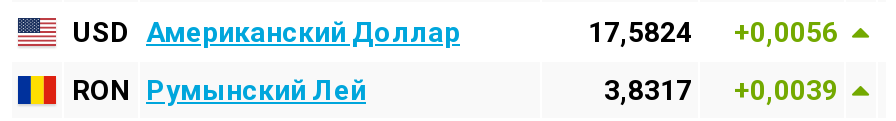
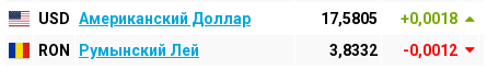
- 17,5824
+ 17,5805

- +0,0056
+ +0,0018

- 3,8317
+ 3,8332

- +0,0039
+ -0,0012
